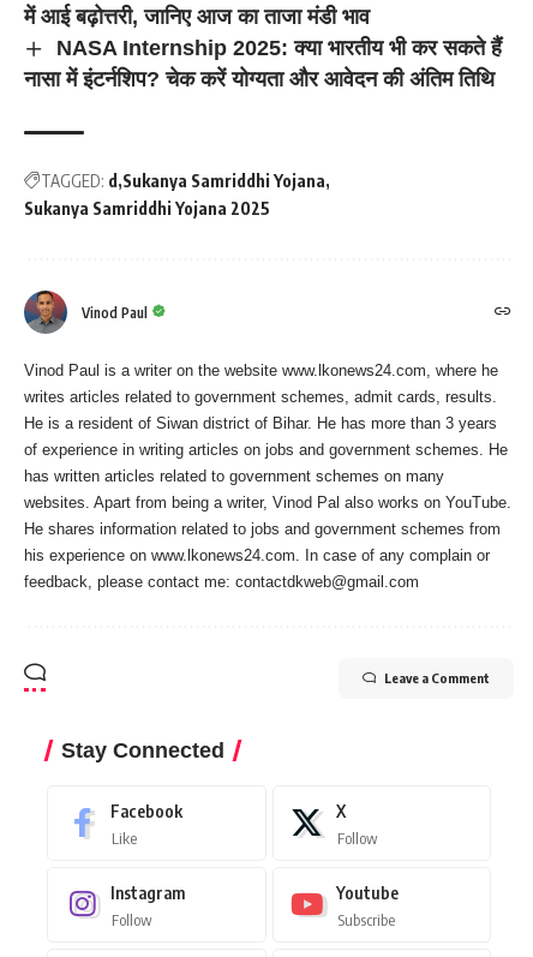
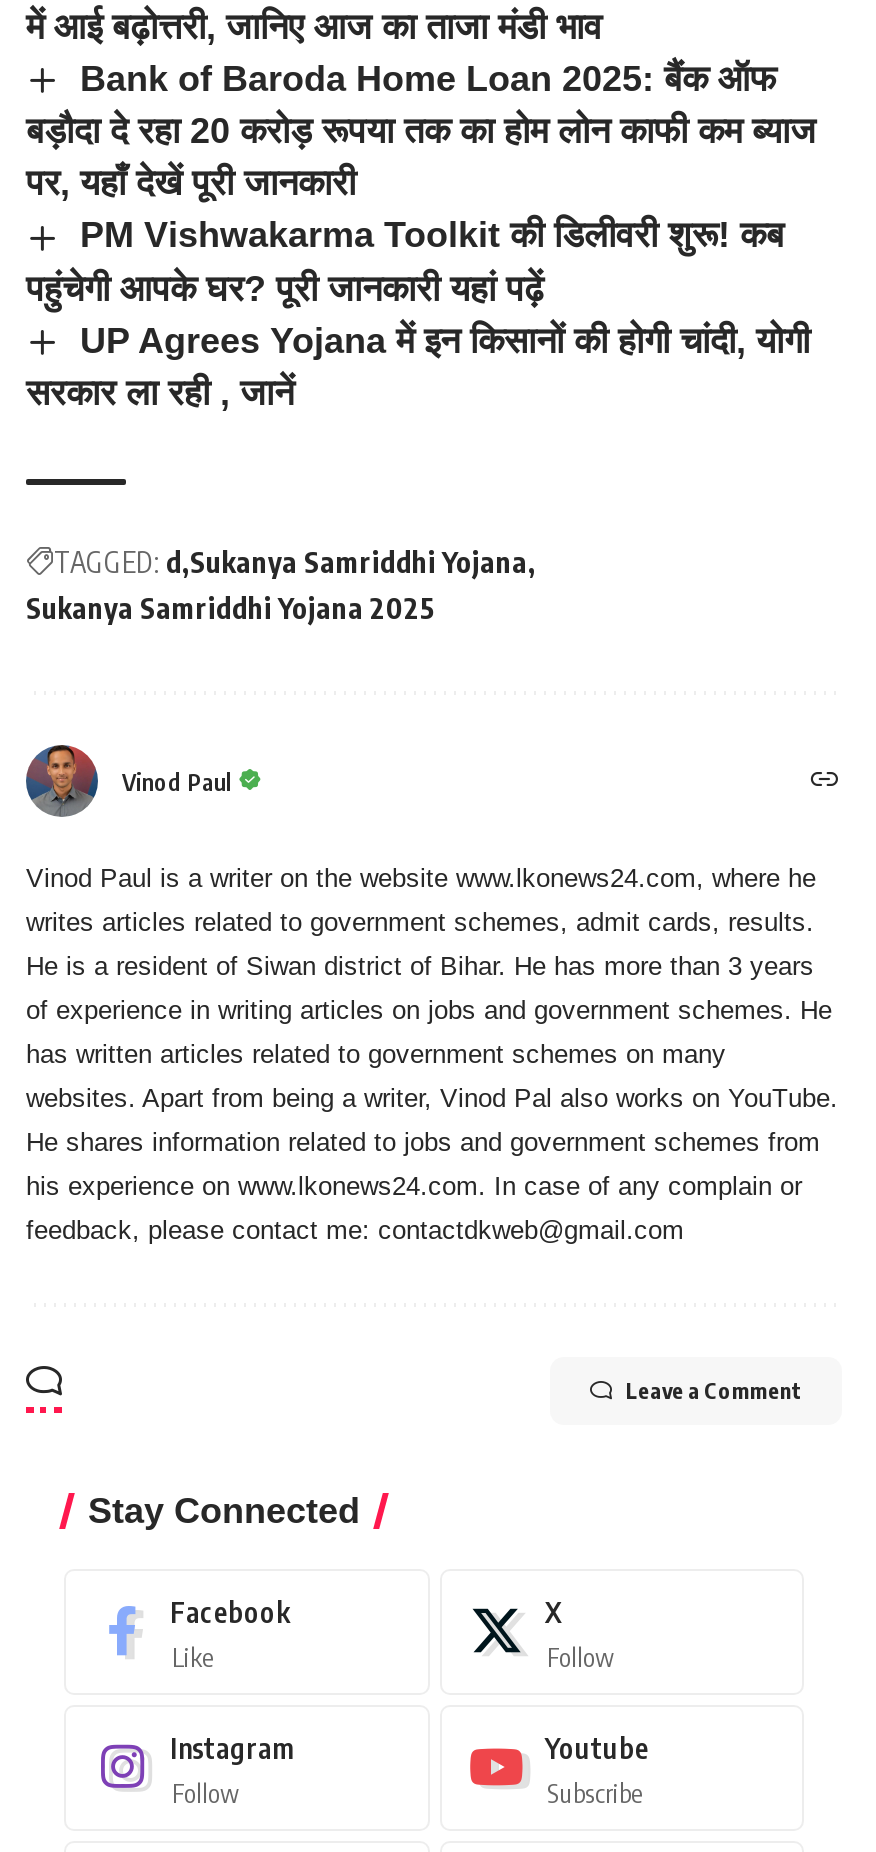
- NASA Internship 2025: क्या भारतीय भी कर सकते हैं
- नासा में इंटर्नशिप? चेक करें योग्यता और आवेदन की अंतिम तिथि
+ Bank of Baroda Home Loan 2025: बैंक ऑफ
+ बड़ौदा दे रहा 20 करोड़ रूपया तक का होम लोन काफी कम ब्याज
+ पर, यहाँ देखें पूरी जानकारी
+ PM Vishwakarma Toolkit की डिलीवरी शुरू! कब
+ पहुंचेगी आपके घर? पूरी जानकारी यहां पढ़ें
+ UP Agrees Yojana में इन किसानों की होगी चांदी, योगी
+ सरकार ला रही , जानें
